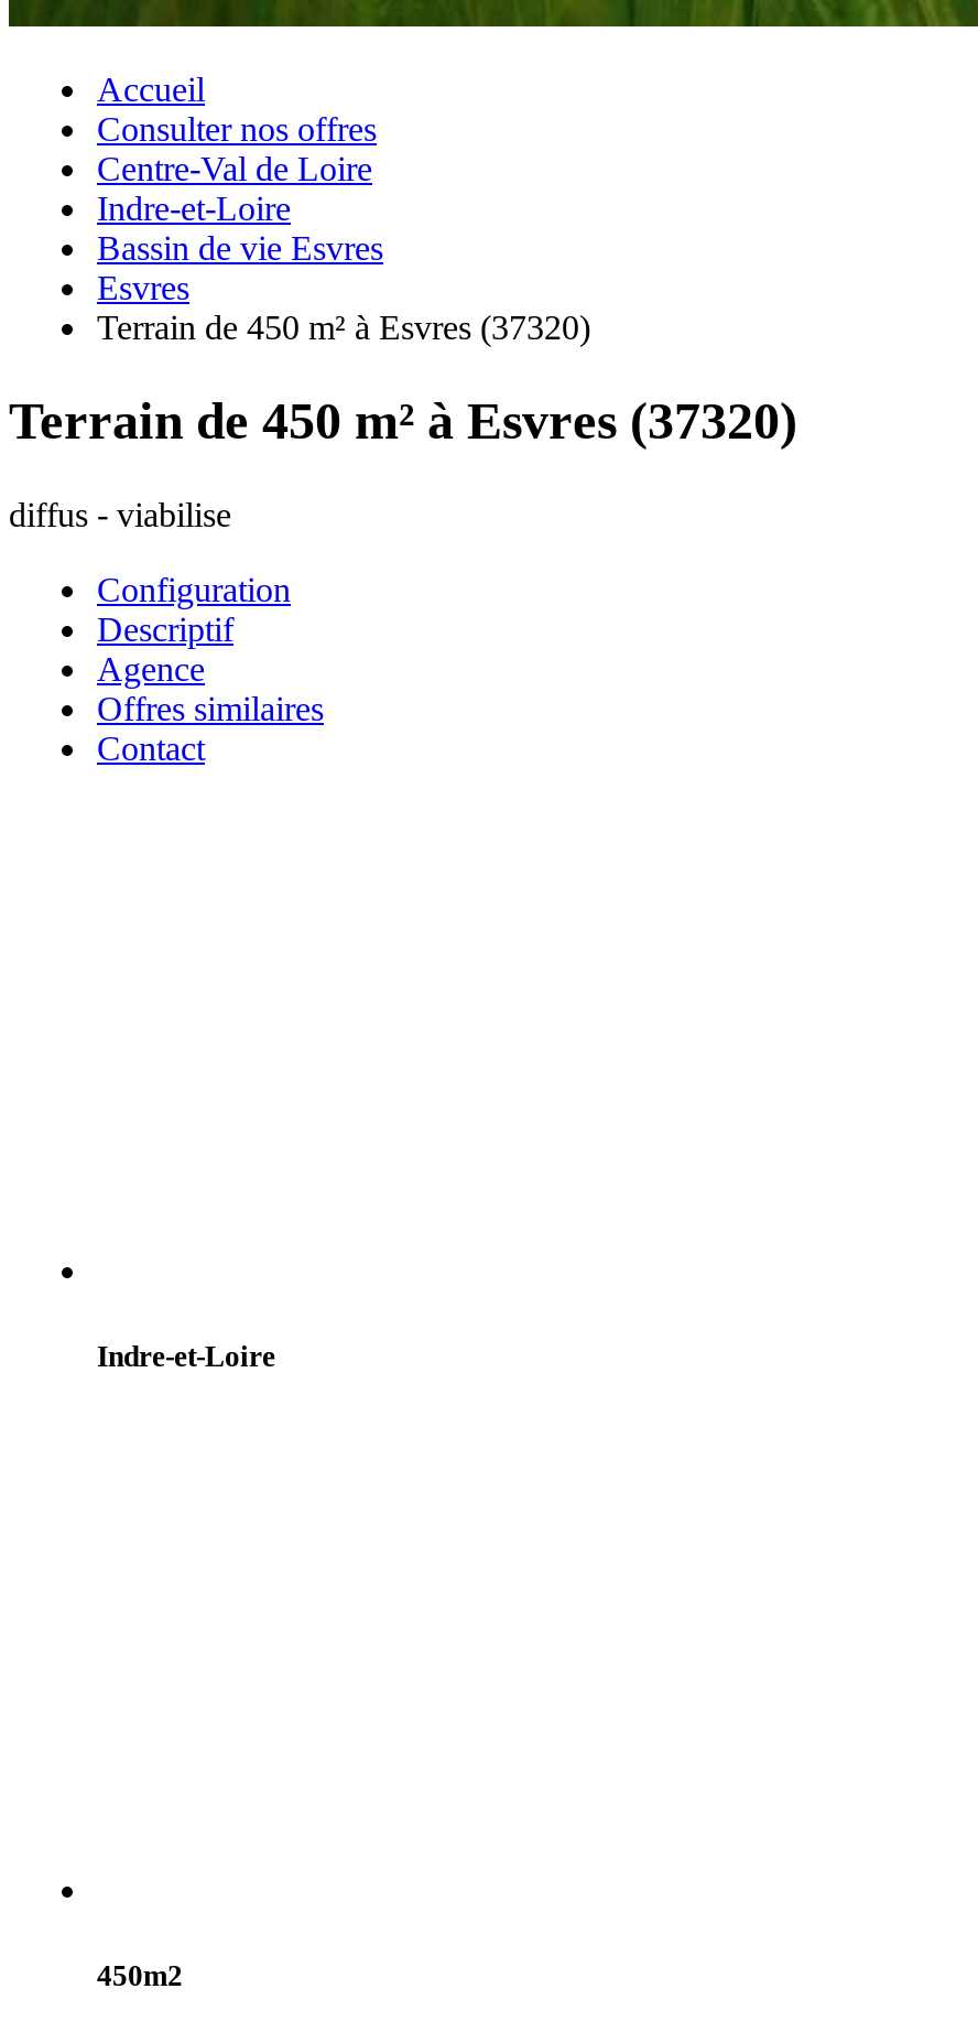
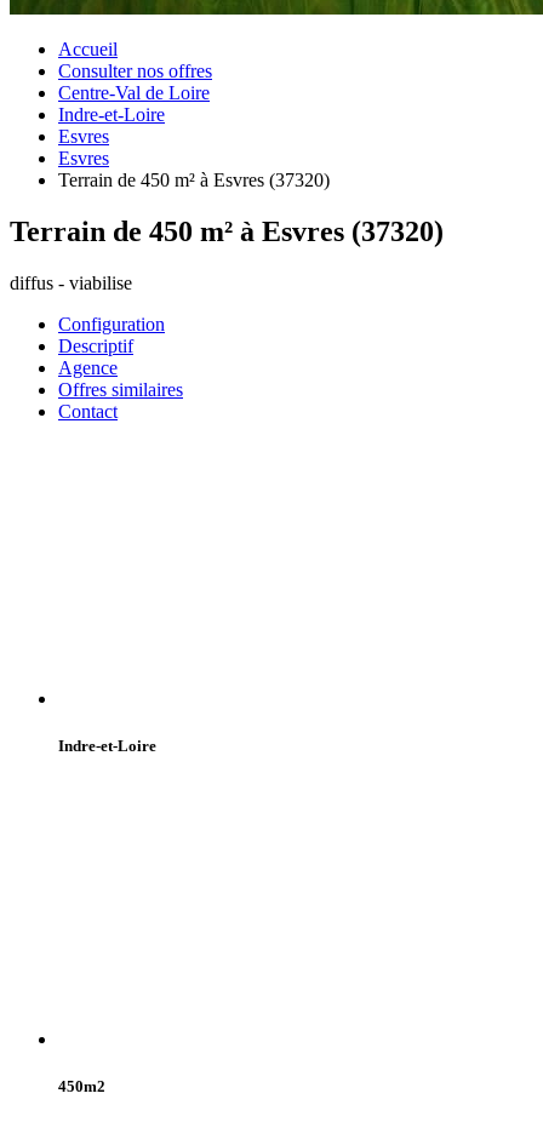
- Bassin de vie Esvres
+ Esvres
